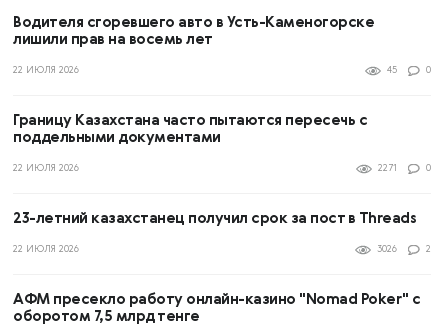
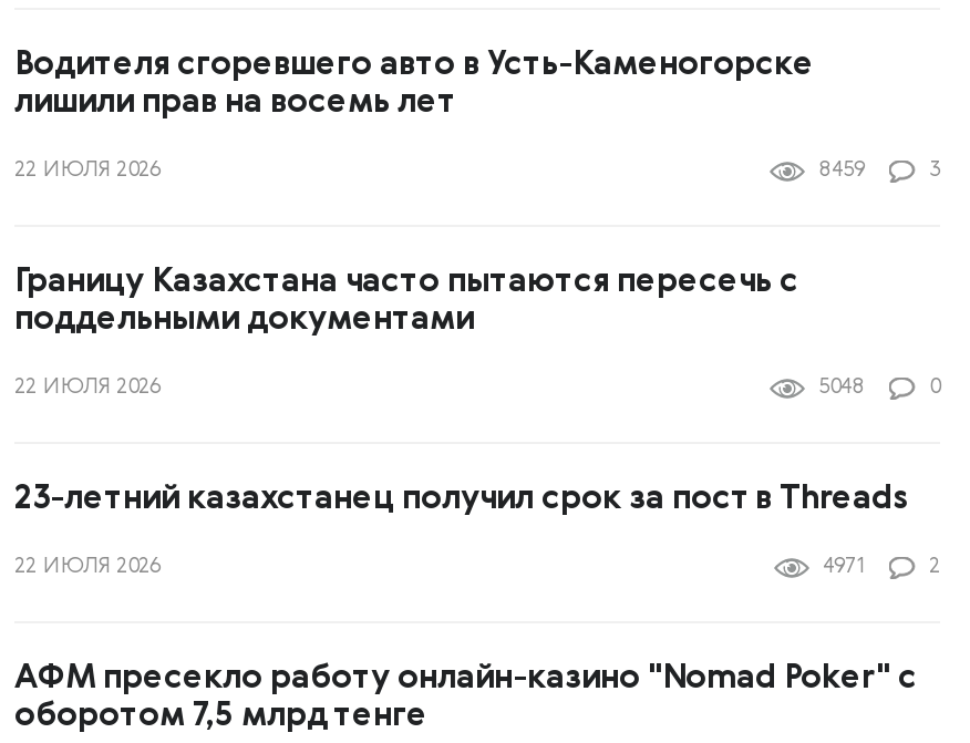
- 45
+ 8459

- 0
+ 3

- 2271
+ 5048

- 3026
+ 4971
